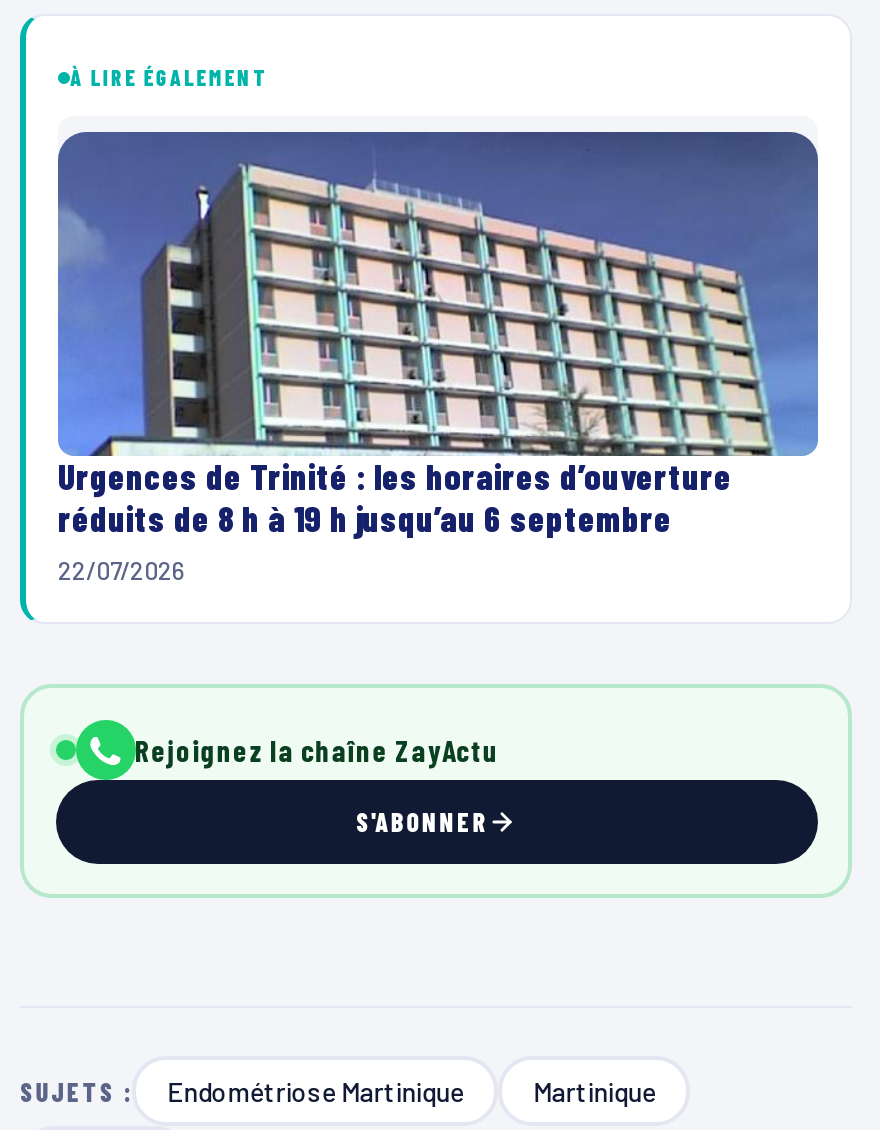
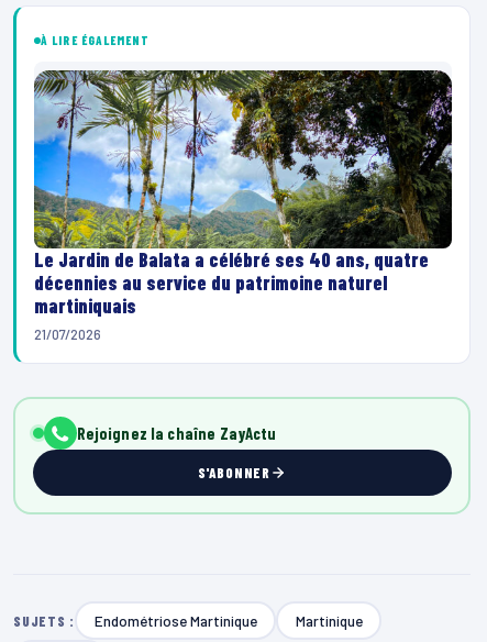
- [image]
- Urgences de Trinité : les horaires d’ouverture
- réduits de 8 h à 19 h jusqu’au 6 septembre
- 22/07/2026
+ [image]
+ Le Jardin de Balata a célébré ses 40 ans, quatre
+ décennies au service du patrimoine naturel
+ martiniquais
+ 21/07/2026
